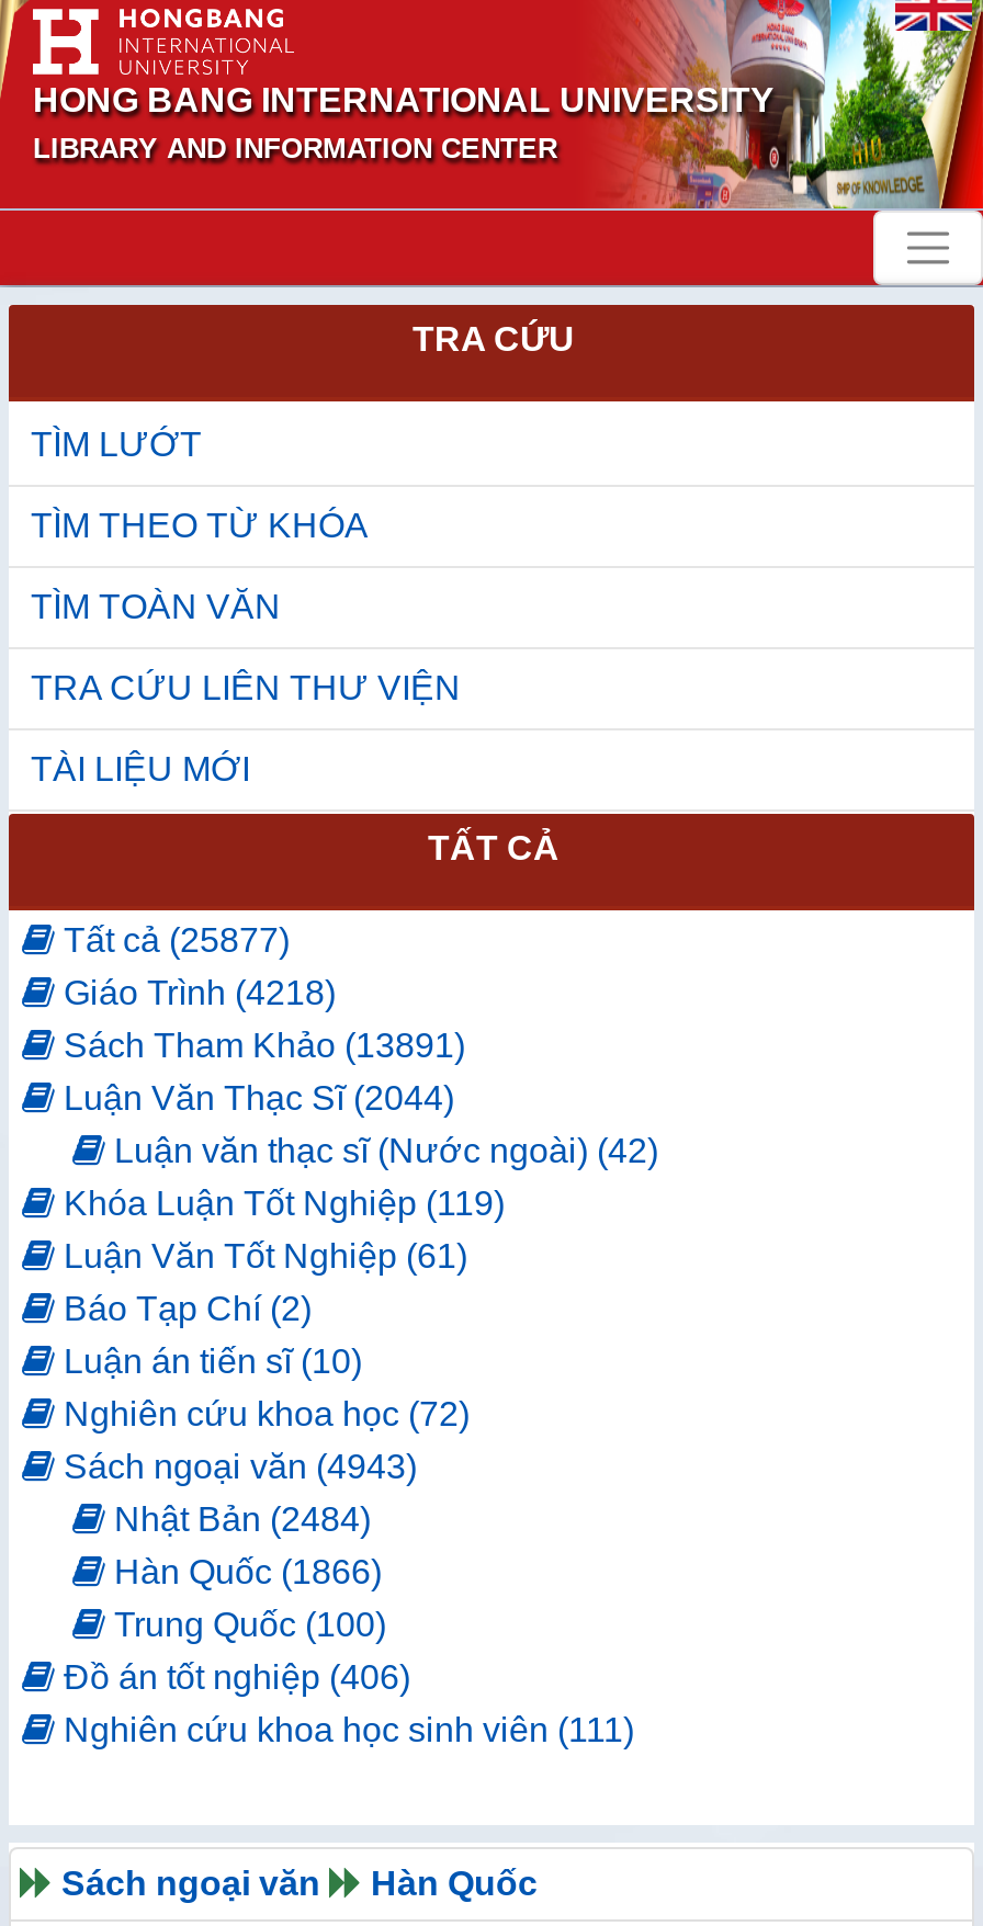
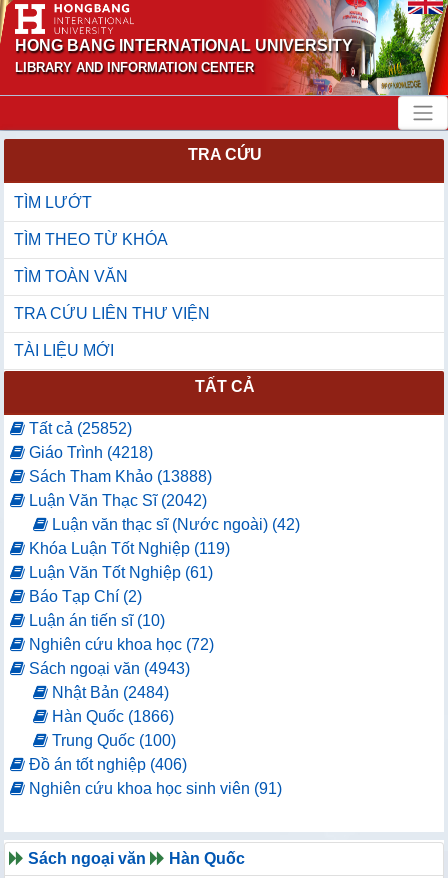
- Tất cả (25877)
+ Tất cả (25852)

- Sách Tham Khảo (13891)
+ Sách Tham Khảo (13888)

- Luận Văn Thạc Sĩ (2044)
+ Luận Văn Thạc Sĩ (2042)

- Nghiên cứu khoa học sinh viên (111)
+ Nghiên cứu khoa học sinh viên (91)
